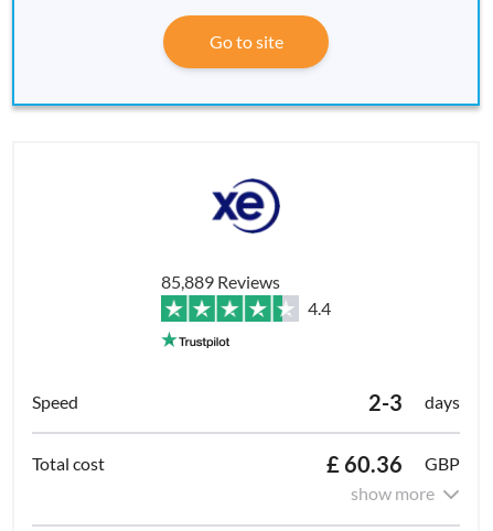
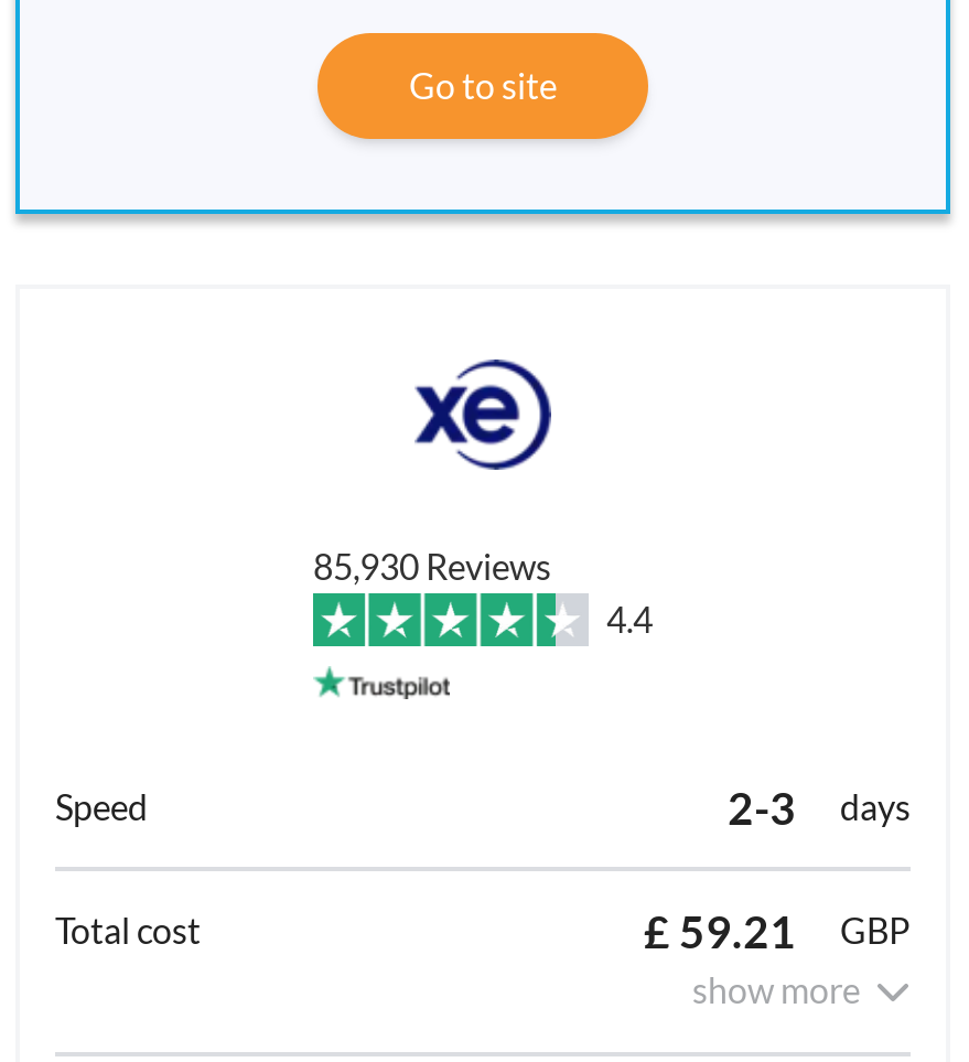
- 85,889 Reviews
+ 85,930 Reviews

- £ 60.36 GBP
+ £ 59.21 GBP
